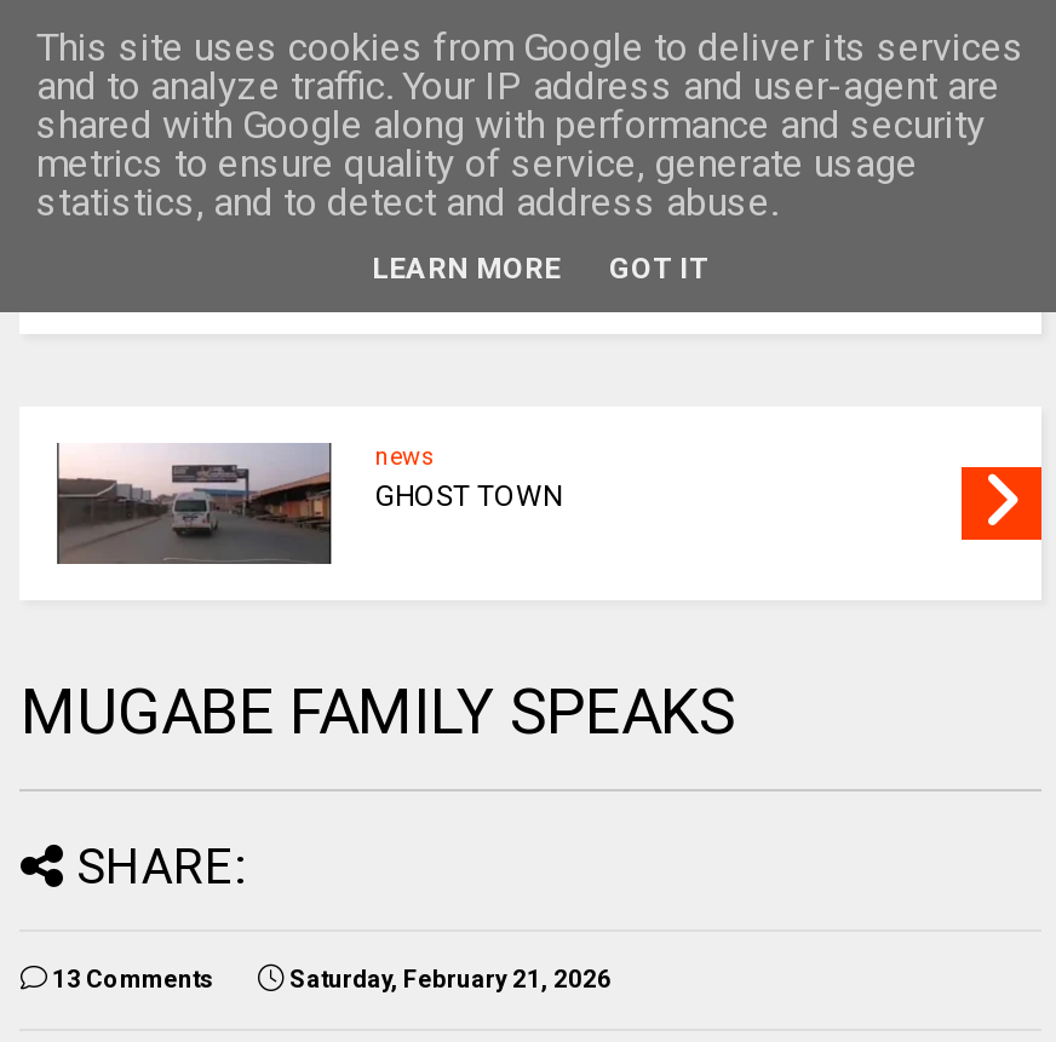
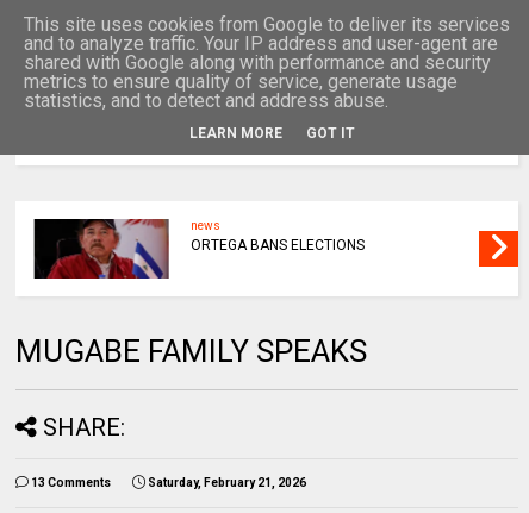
- [image]
- GHOST TOWN
+ [image]
+ ORTEGA BANS ELECTIONS
